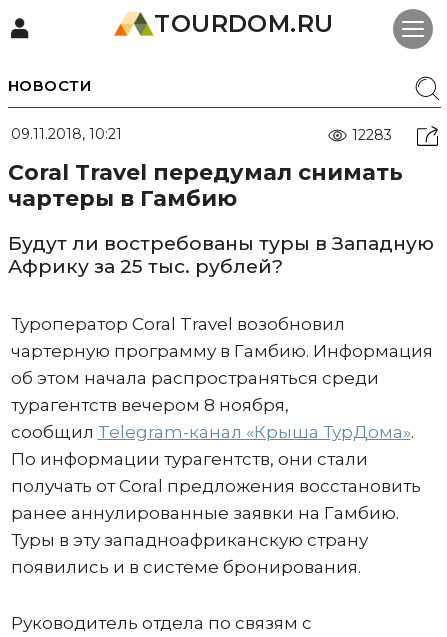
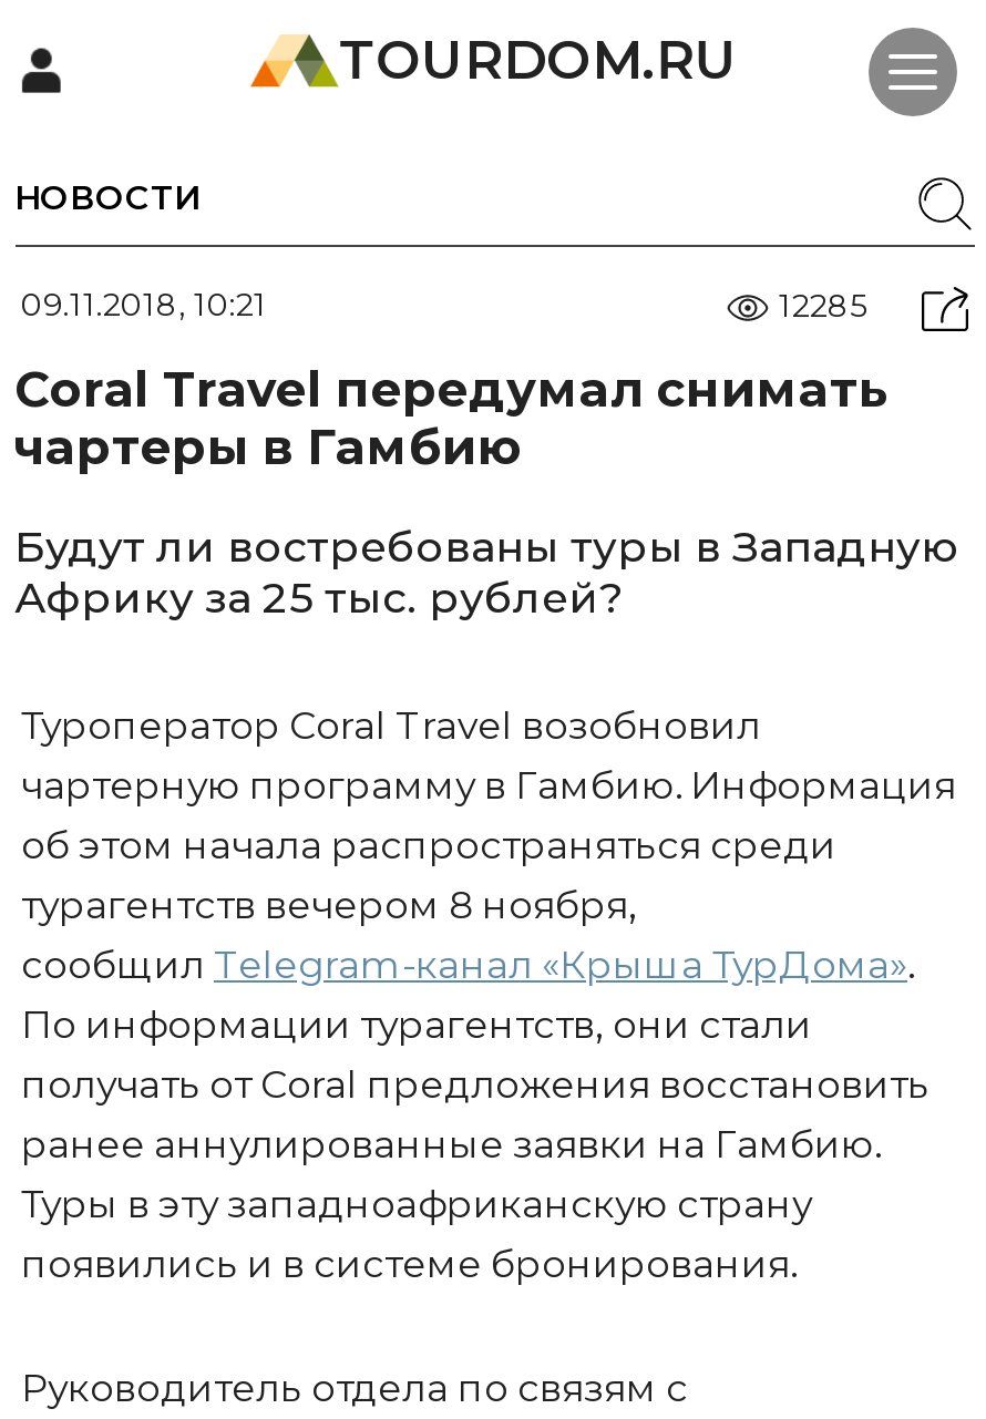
- 12283
+ 12285
